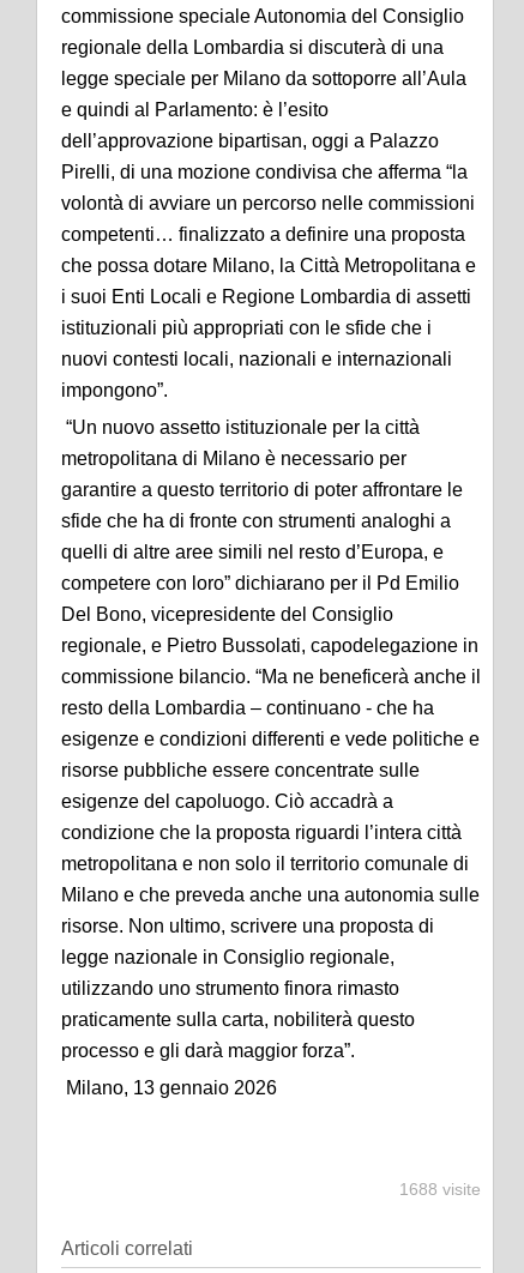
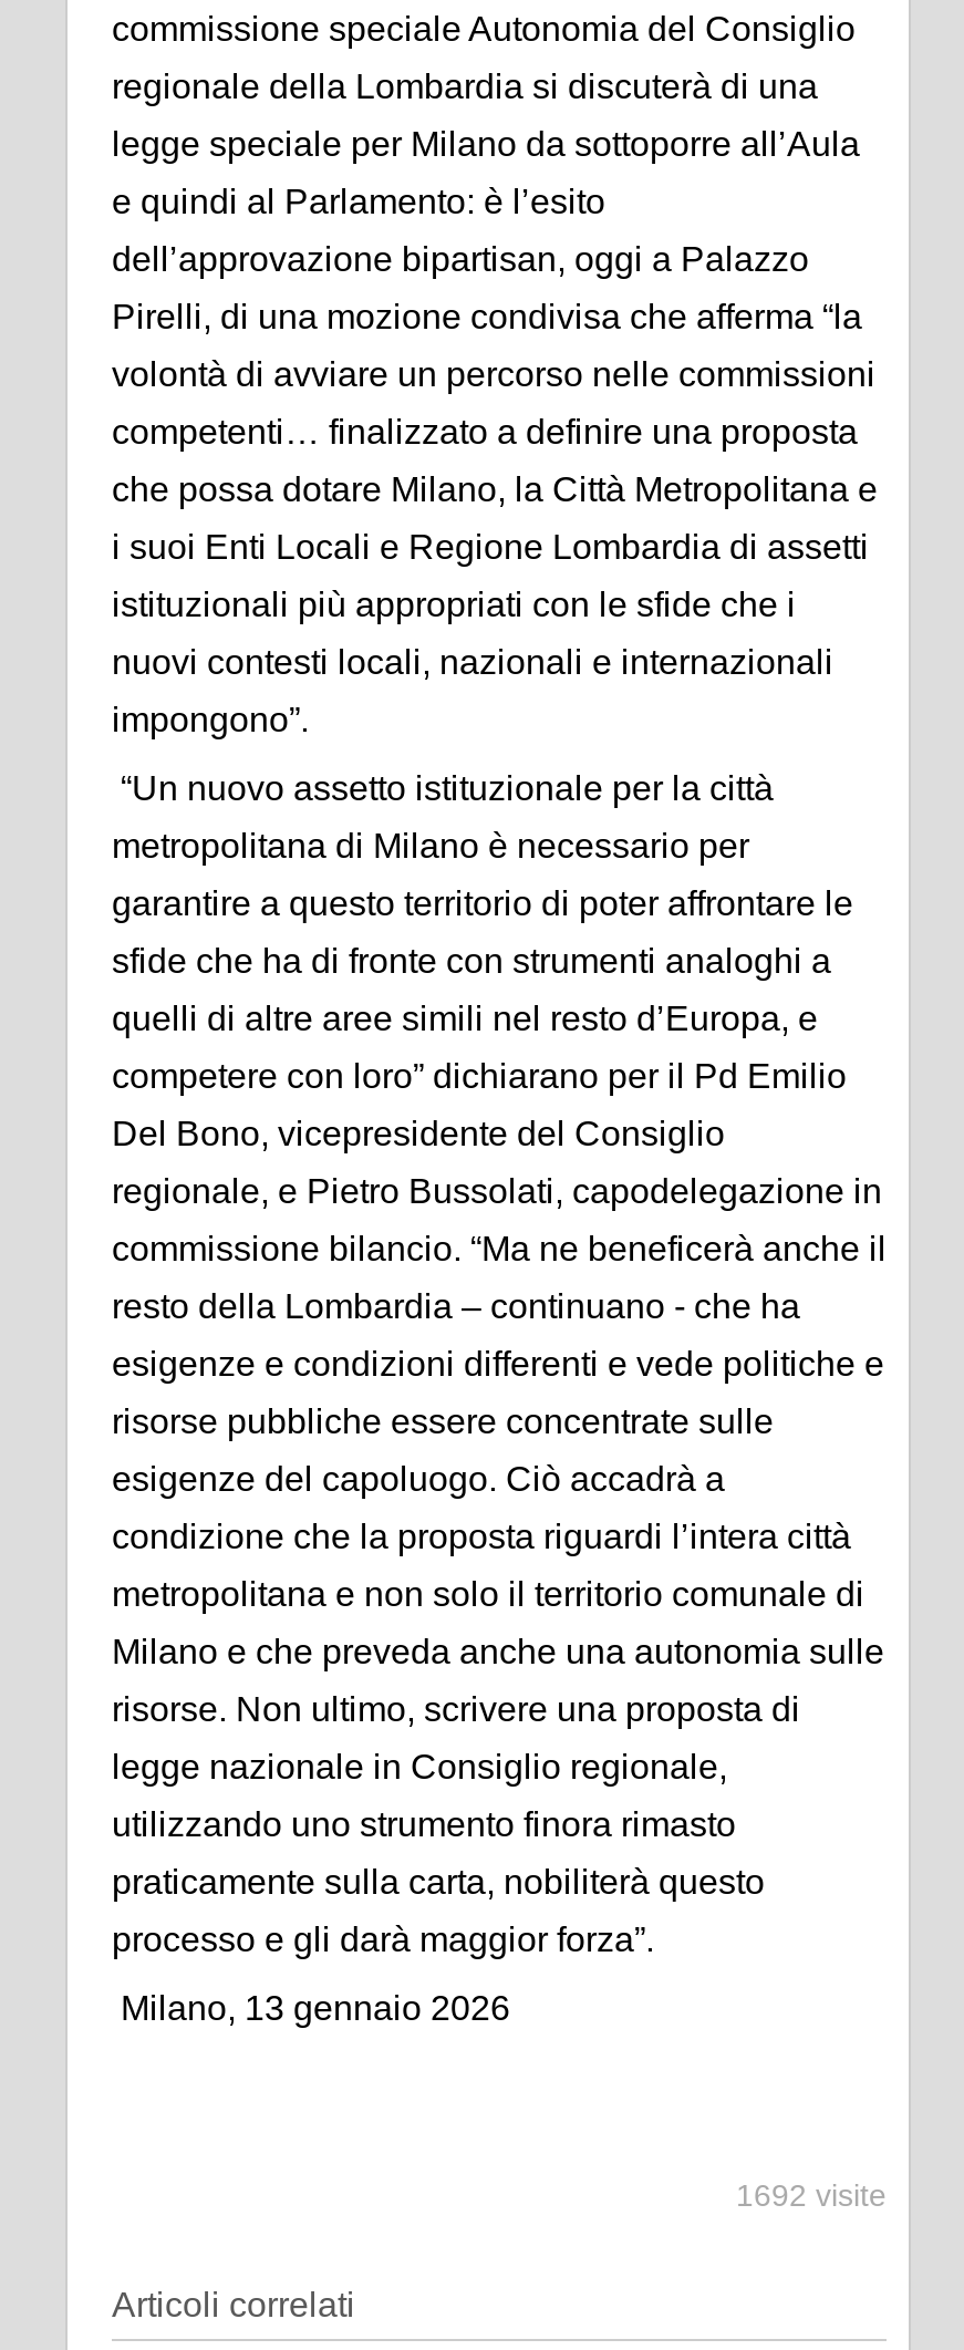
- 1688 visite
+ 1692 visite
